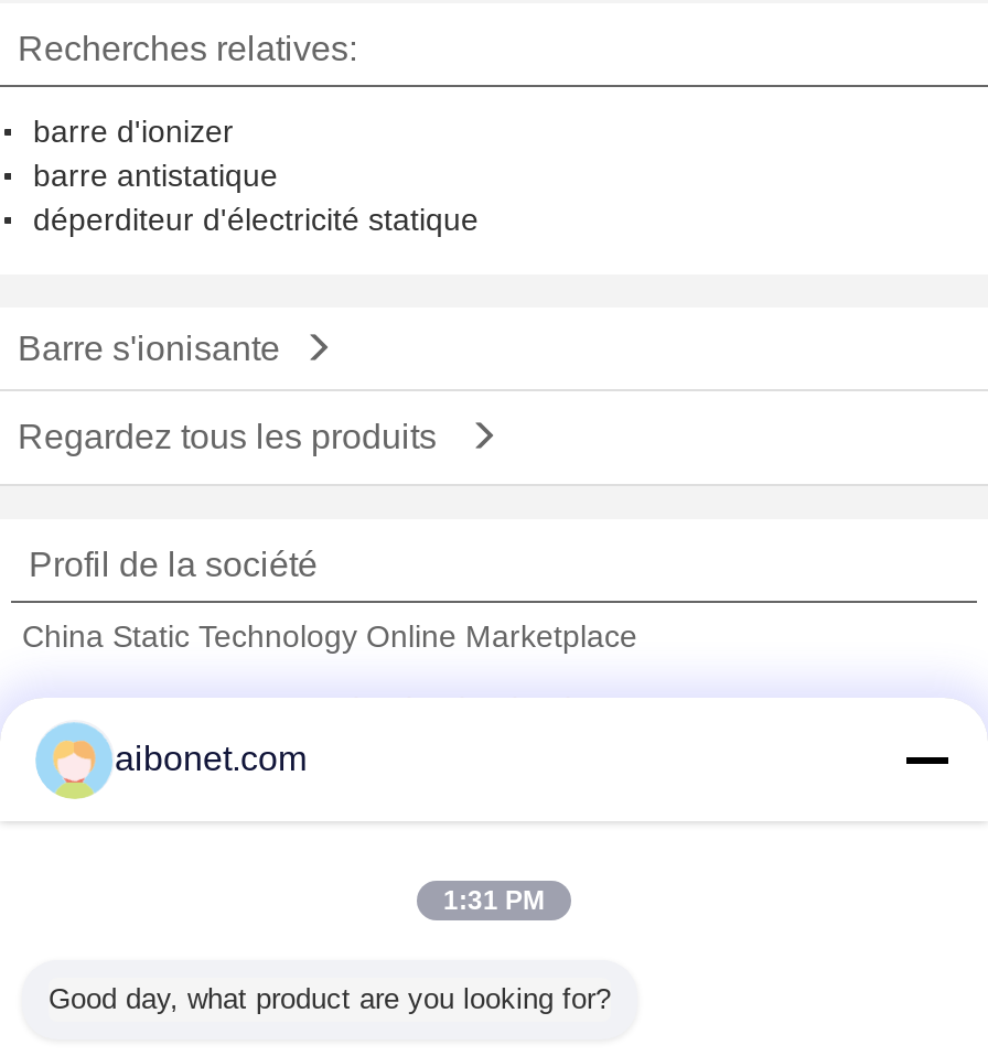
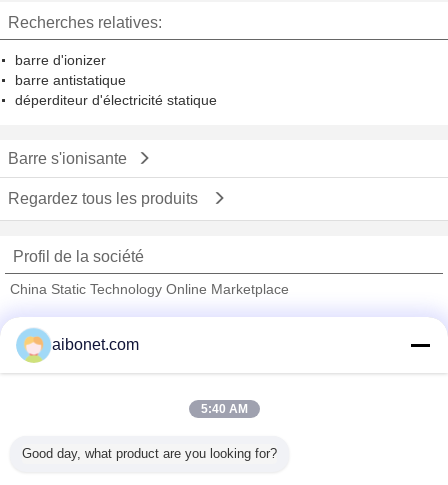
- 1:31 PM
+ 5:40 AM
